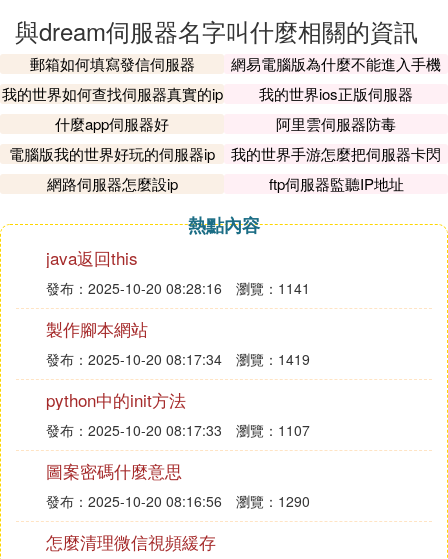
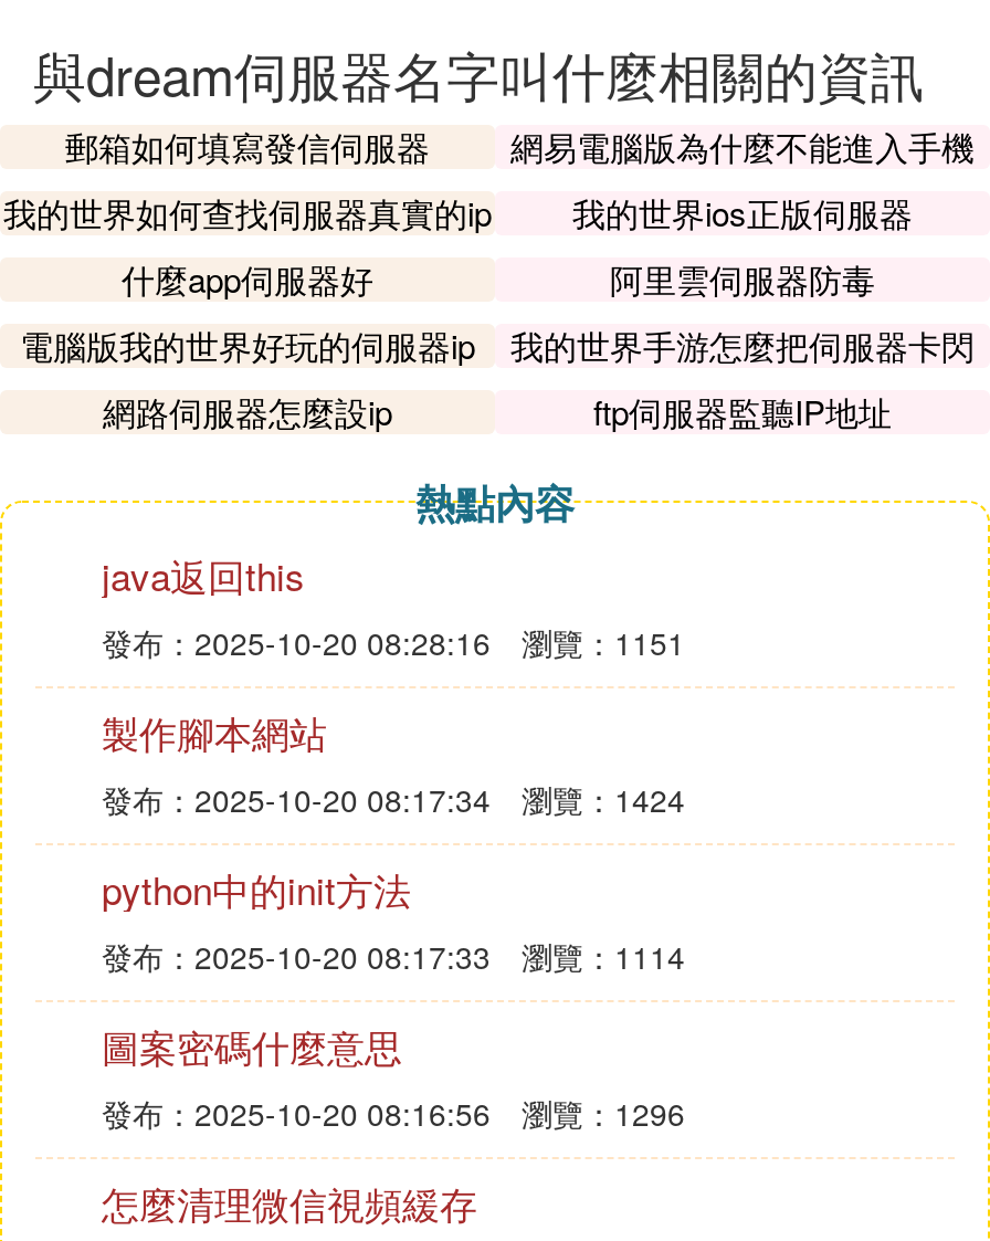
- 發布：2025-10-20 08:28:16 瀏覽：1141
+ 發布：2025-10-20 08:28:16 瀏覽：1151

- 發布：2025-10-20 08:17:34 瀏覽：1419
+ 發布：2025-10-20 08:17:34 瀏覽：1424

- 發布：2025-10-20 08:17:33 瀏覽：1107
+ 發布：2025-10-20 08:17:33 瀏覽：1114

- 發布：2025-10-20 08:16:56 瀏覽：1290
+ 發布：2025-10-20 08:16:56 瀏覽：1296
